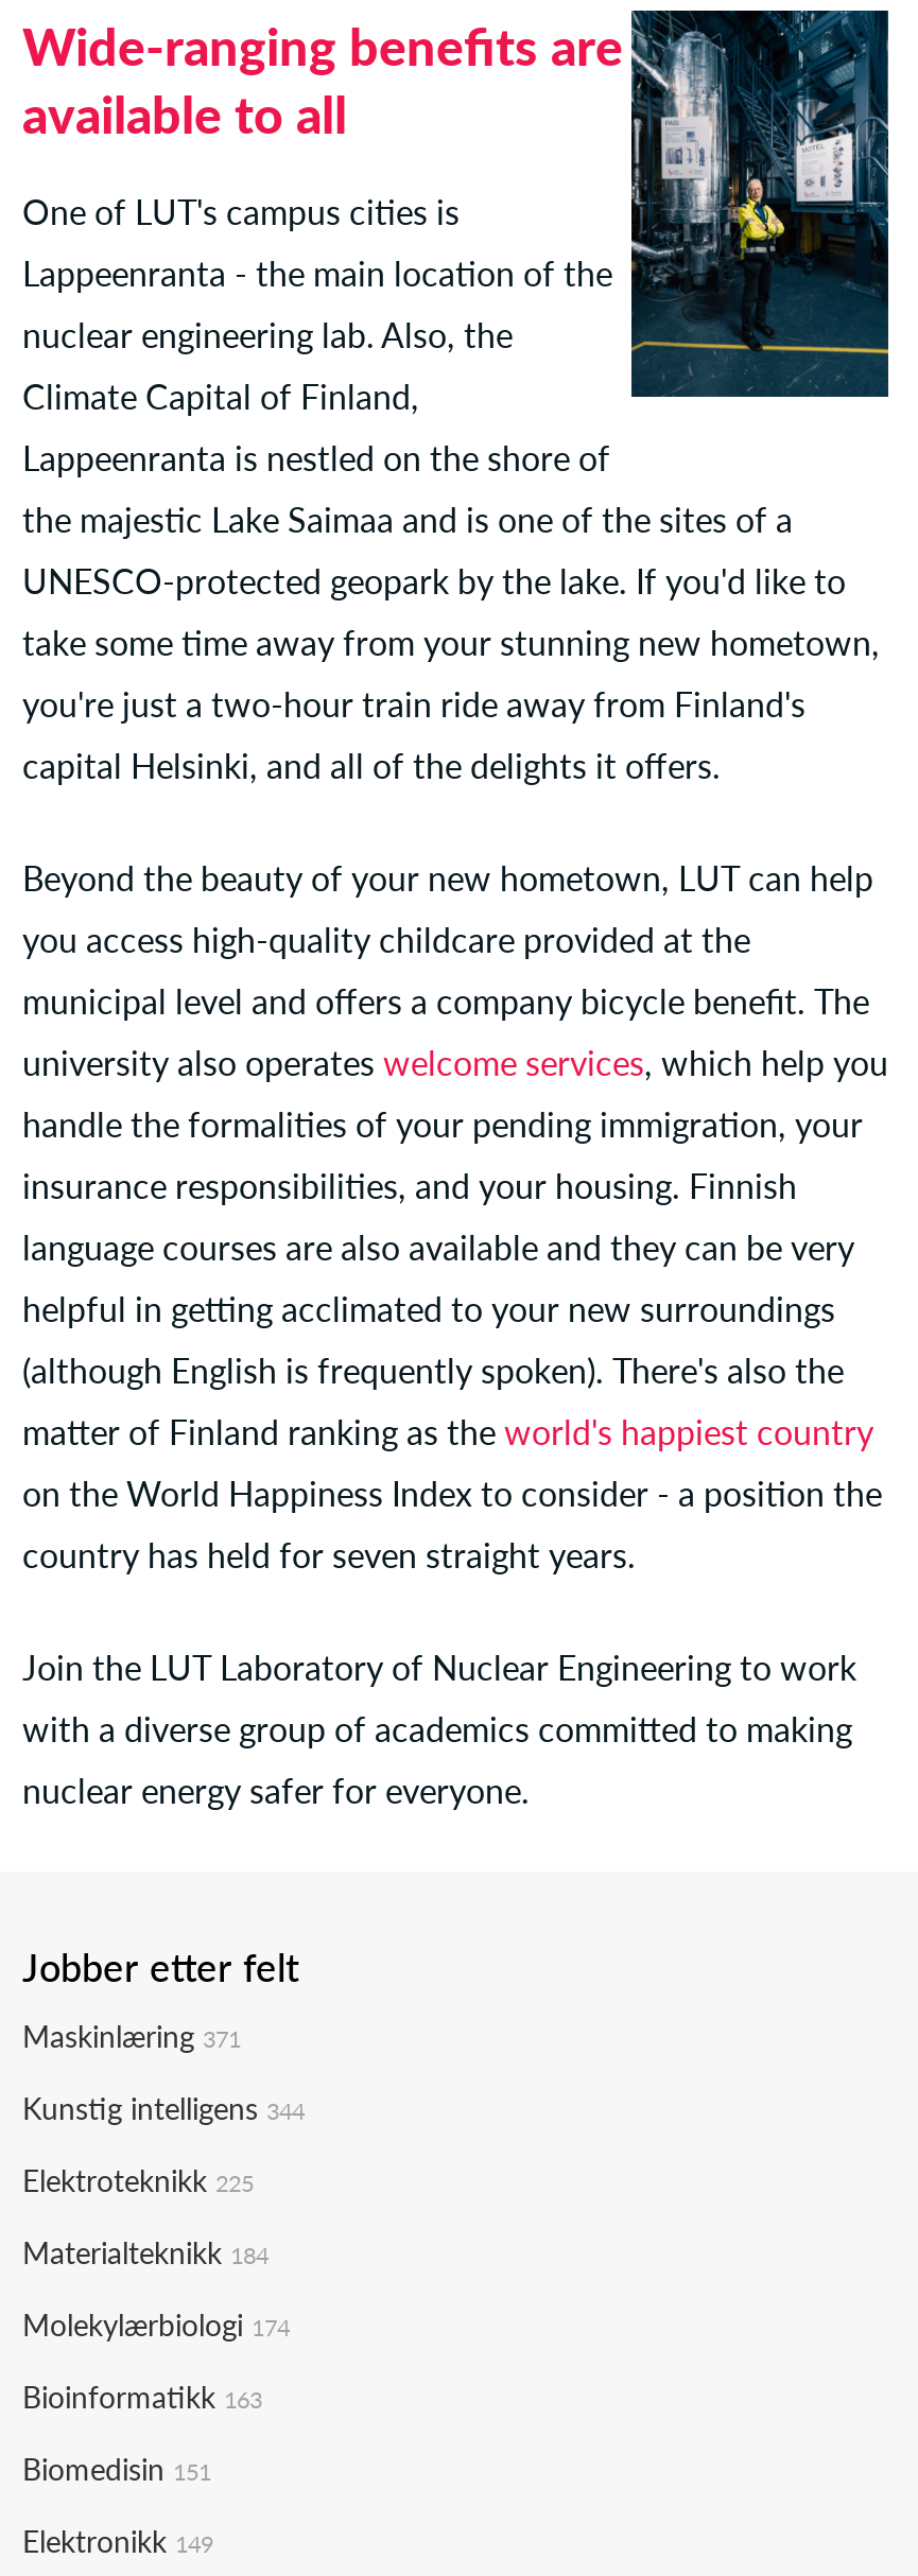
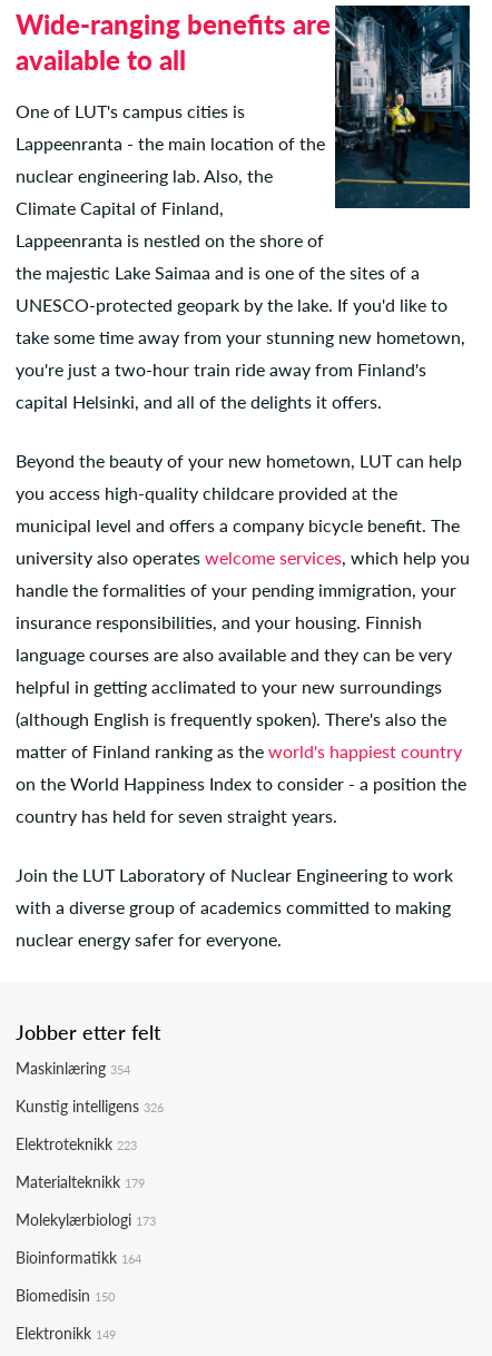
- Maskinlæring 371
+ Maskinlæring 354

- Kunstig intelligens 344
+ Kunstig intelligens 326

- Elektroteknikk 225
+ Elektroteknikk 223

- Materialteknikk 184
+ Materialteknikk 179

- Molekylærbiologi 174
+ Molekylærbiologi 173

- Bioinformatikk 163
+ Bioinformatikk 164

- Biomedisin 151
+ Biomedisin 150
